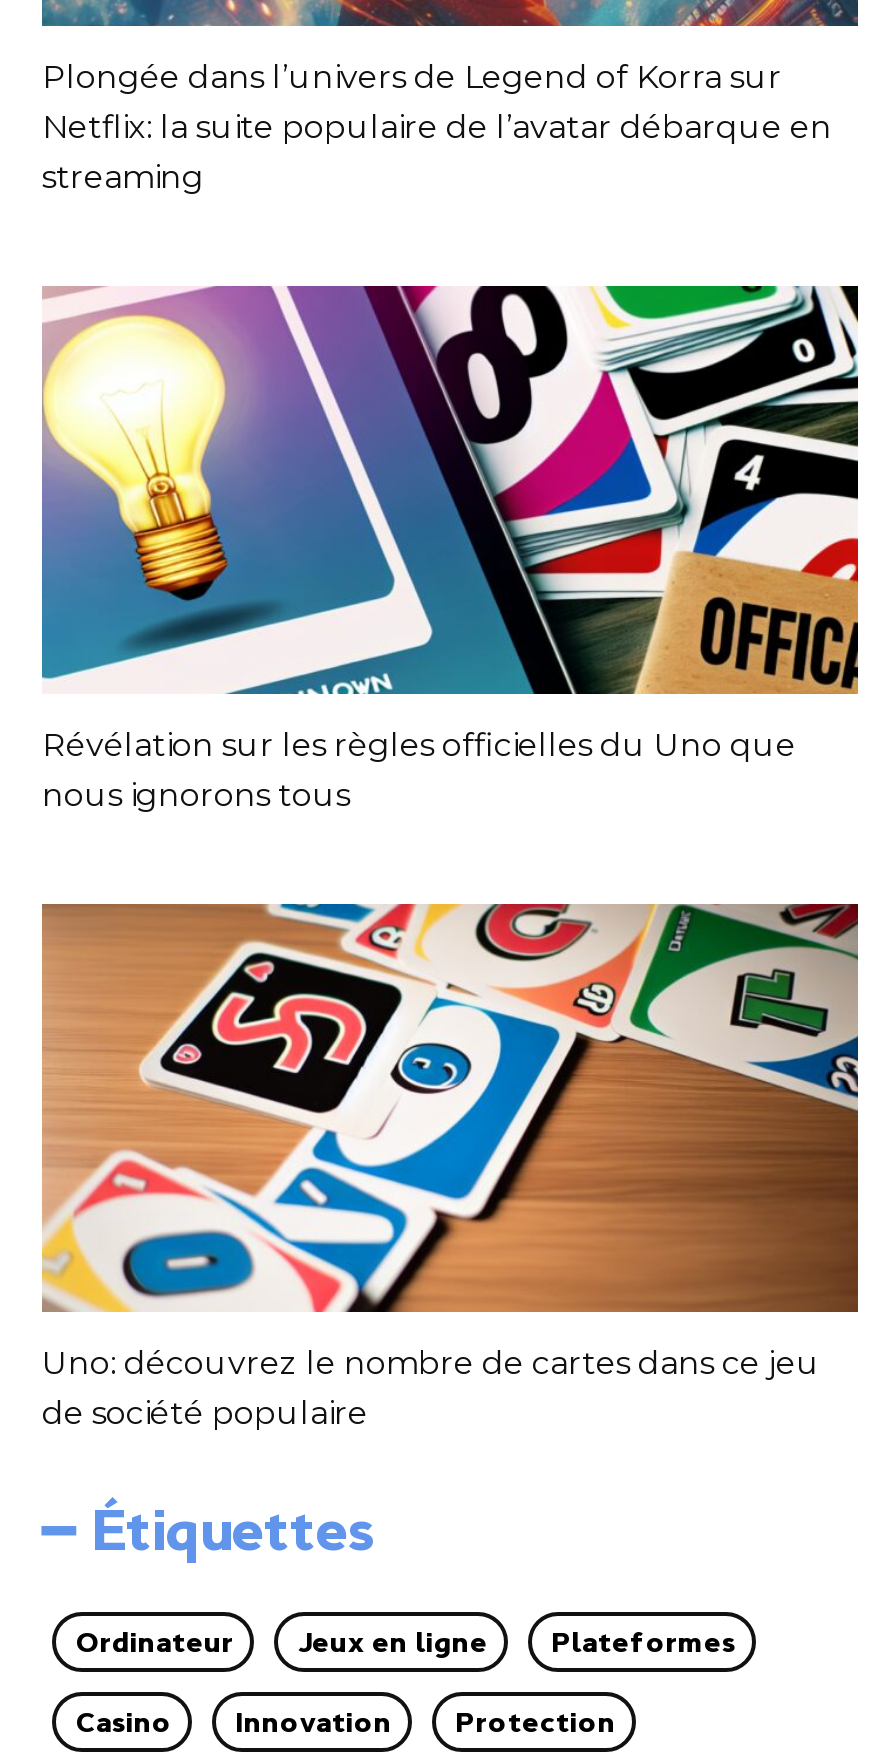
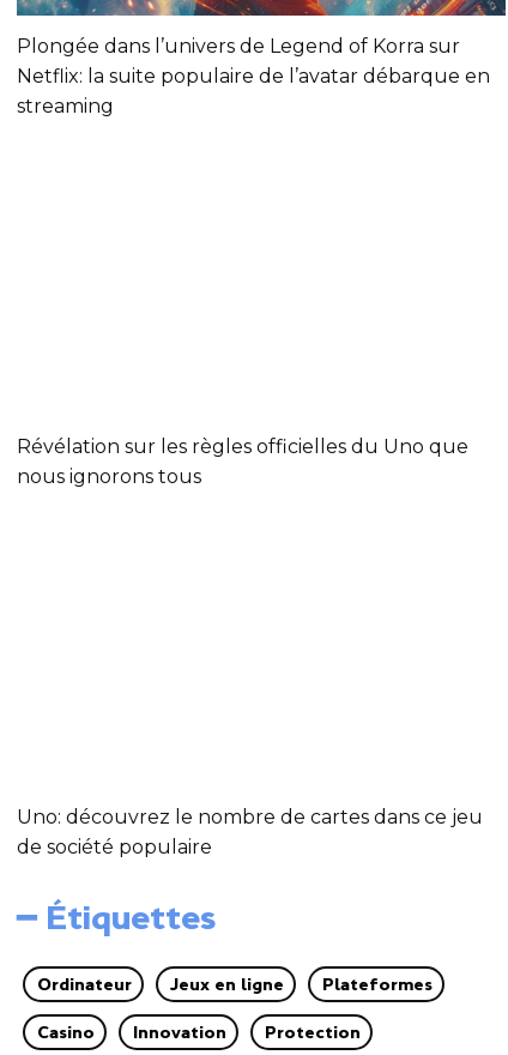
- [image]

- [image]
